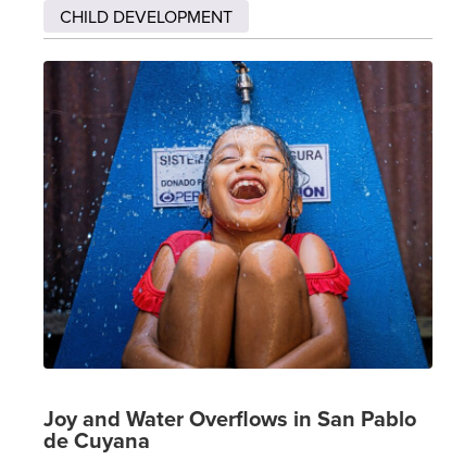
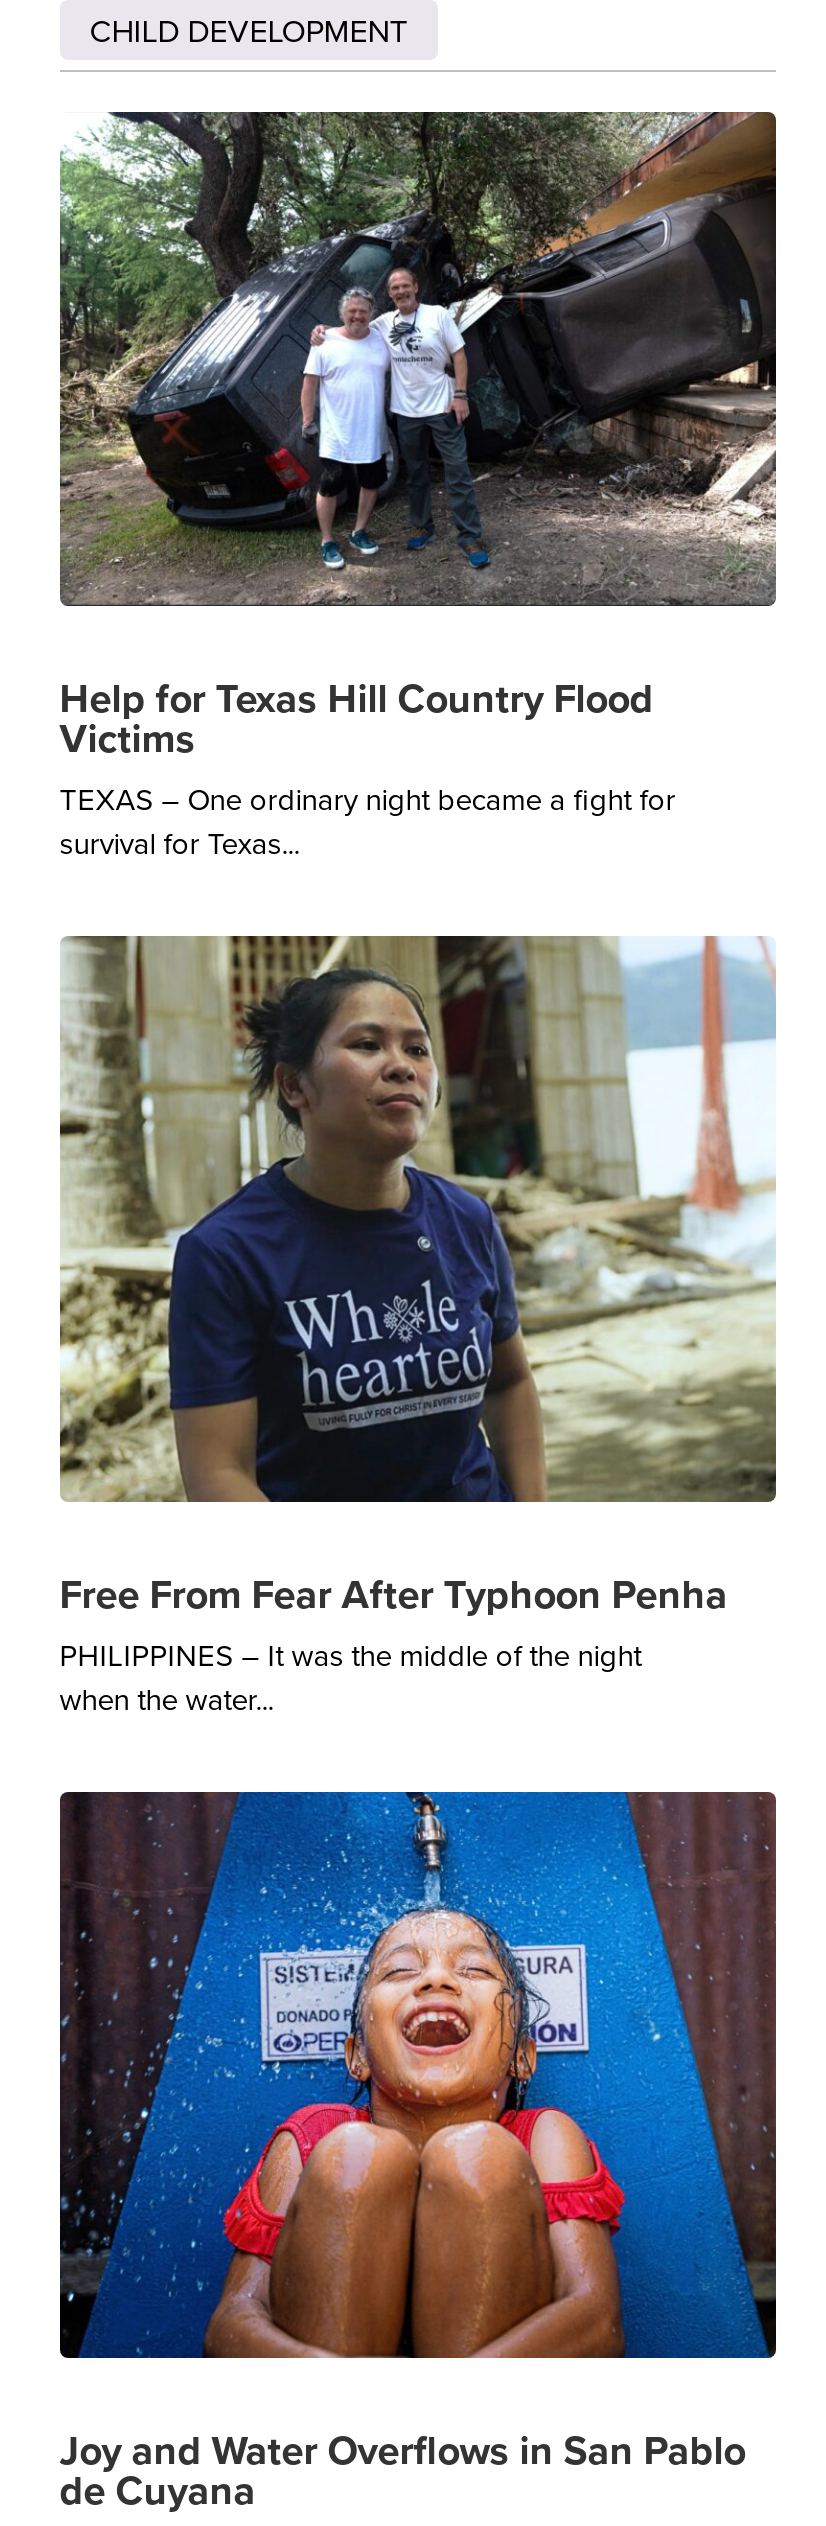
+ [image]
+ Help for Texas Hill Country Flood
+ Victims
+ TEXAS – One ordinary night became a fight for
+ survival for Texas...

+ [image]
+ Free From Fear After Typhoon Penha
+ PHILIPPINES – It was the middle of the night
+ when the water...
